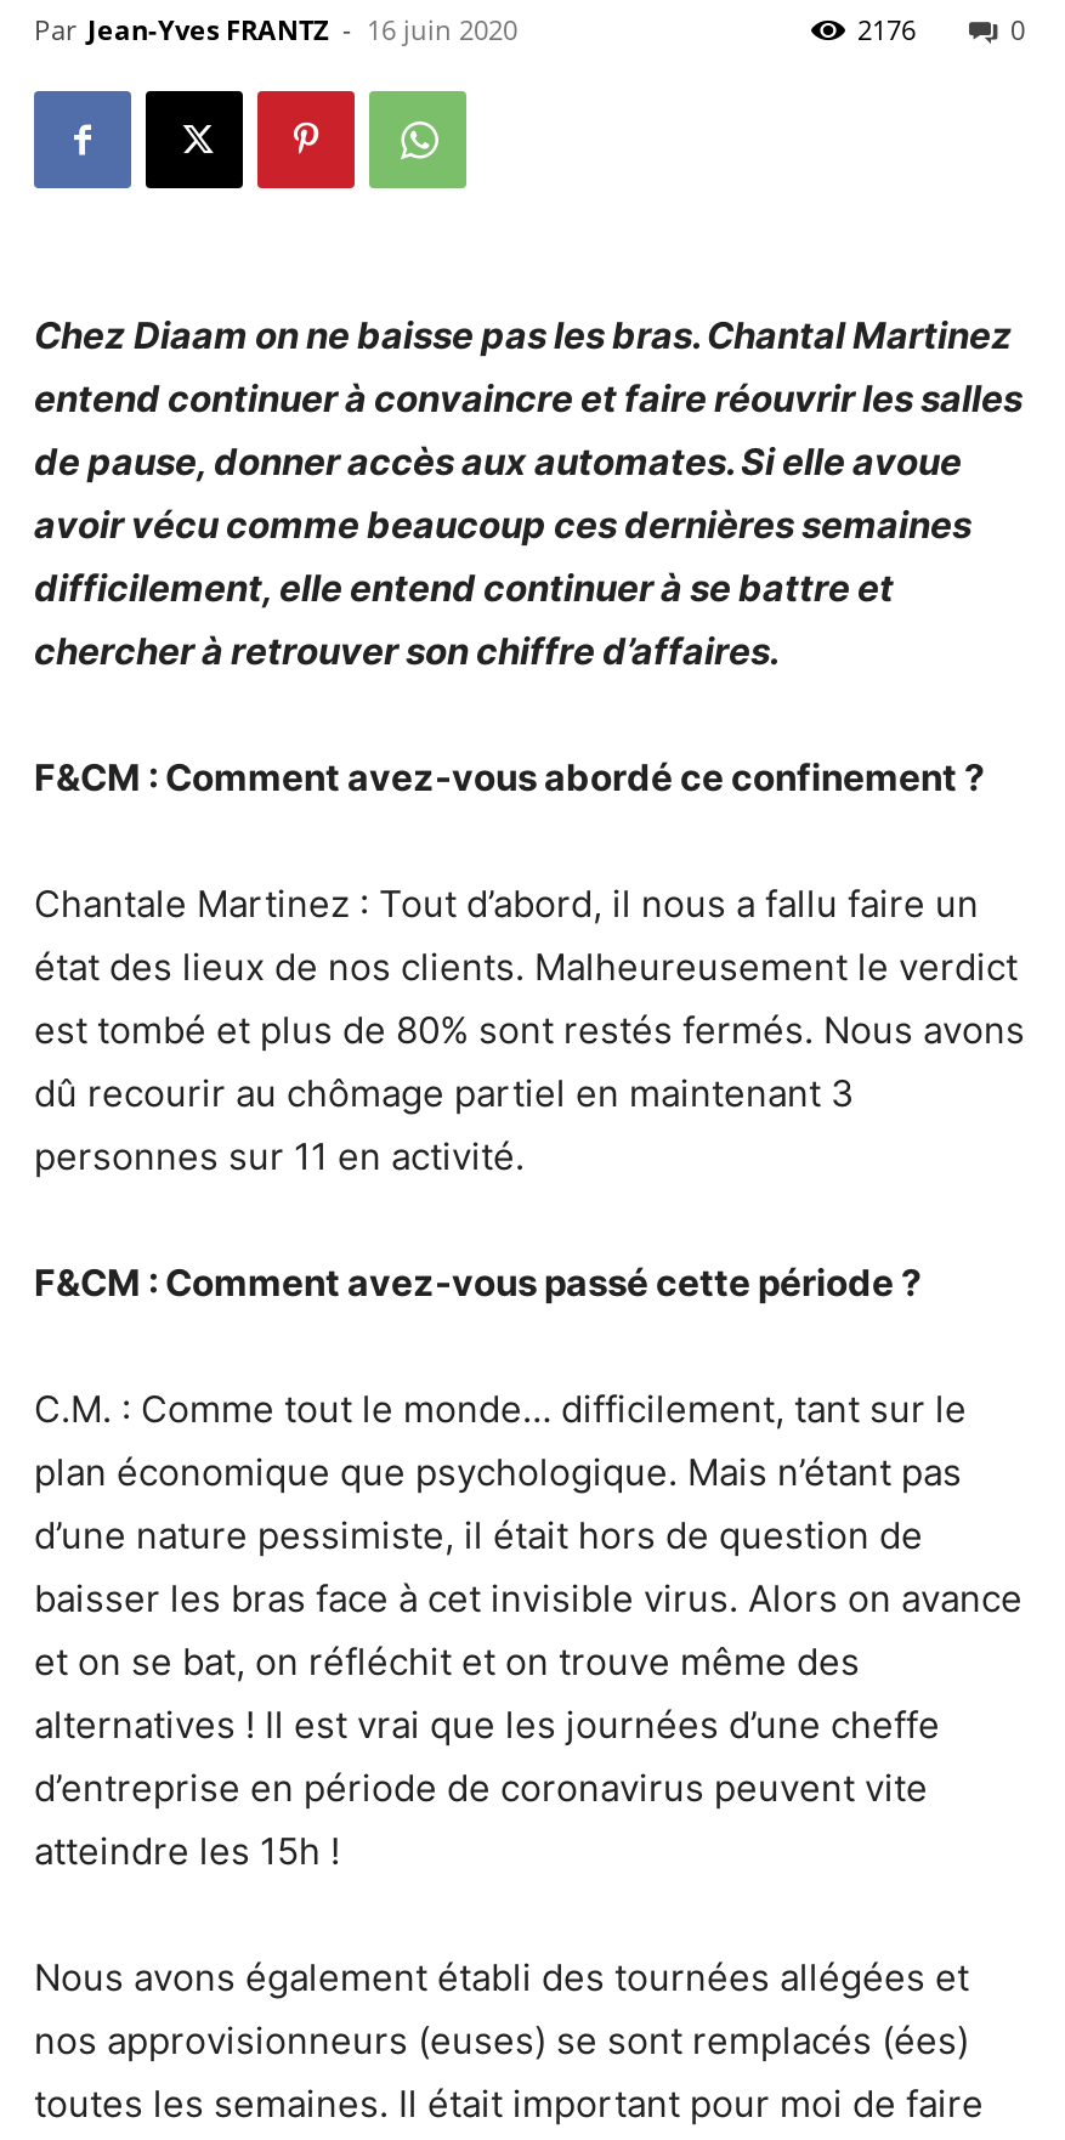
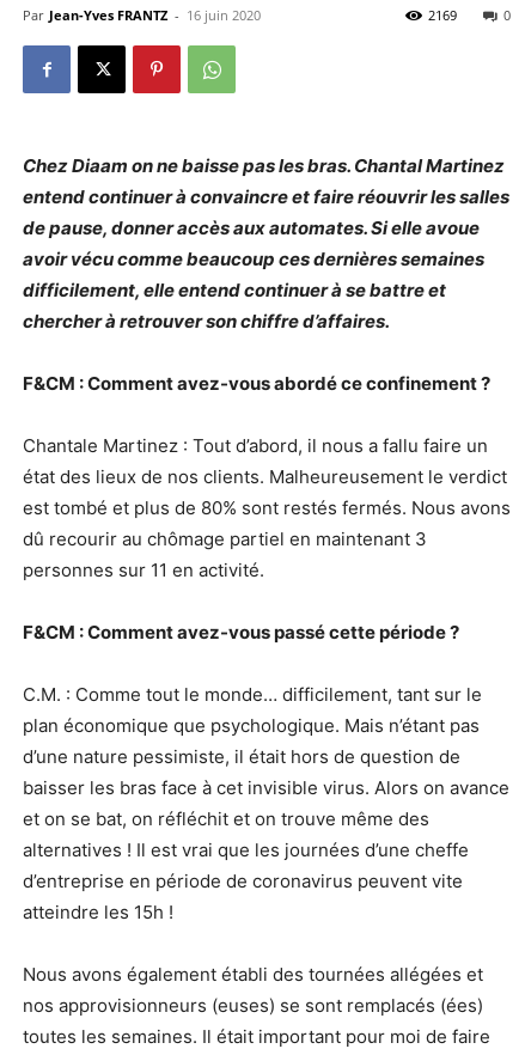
- 2176
+ 2169
